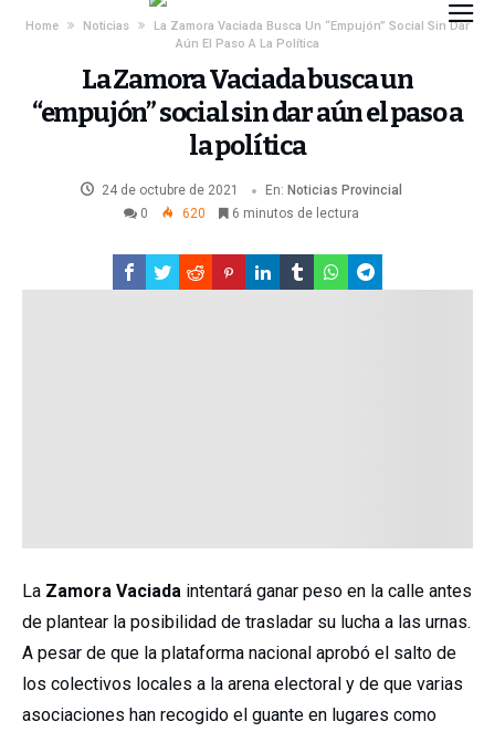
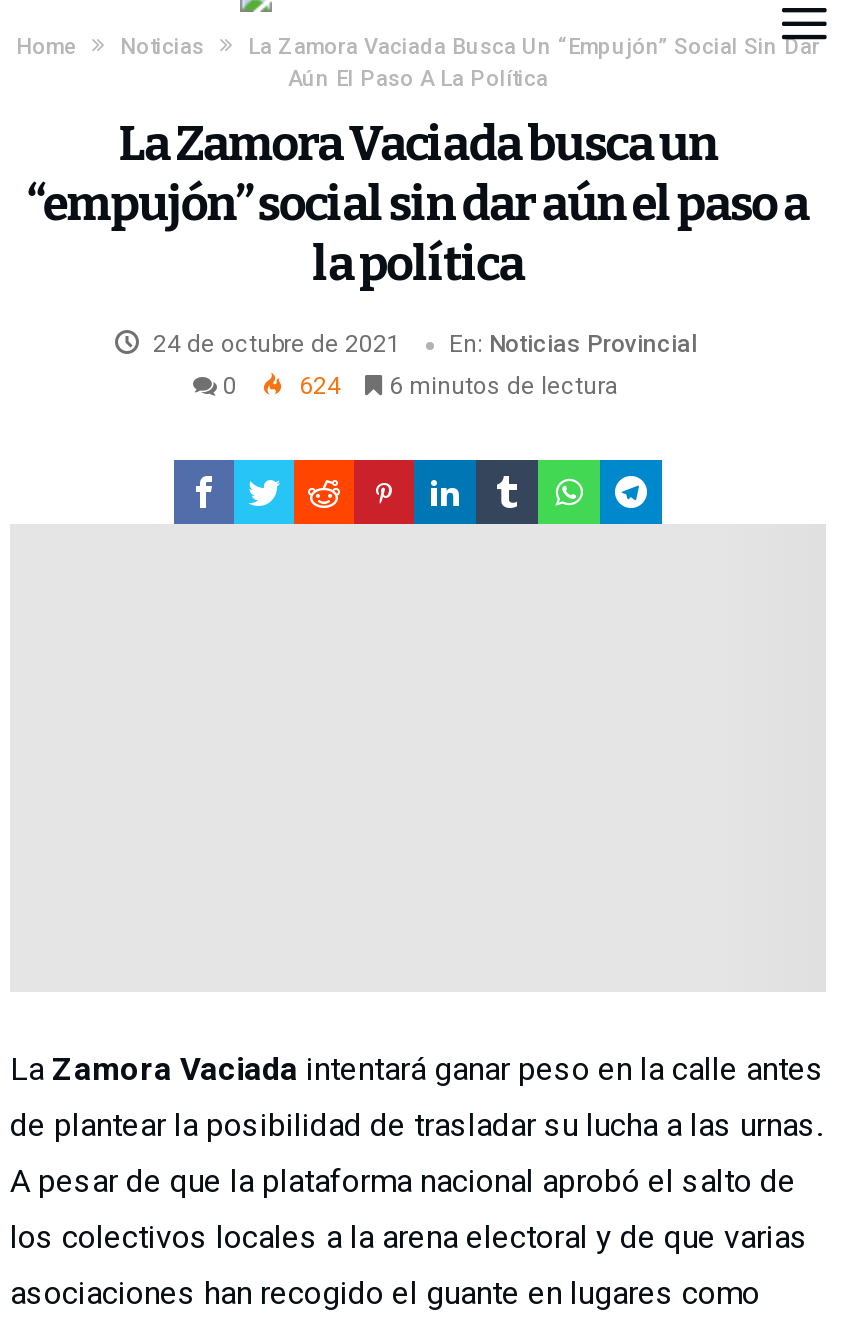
- 620 6 minutos de lectura
+ 624 6 minutos de lectura
